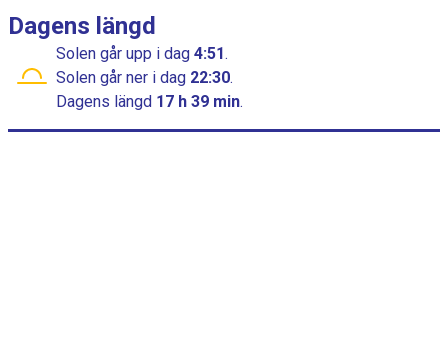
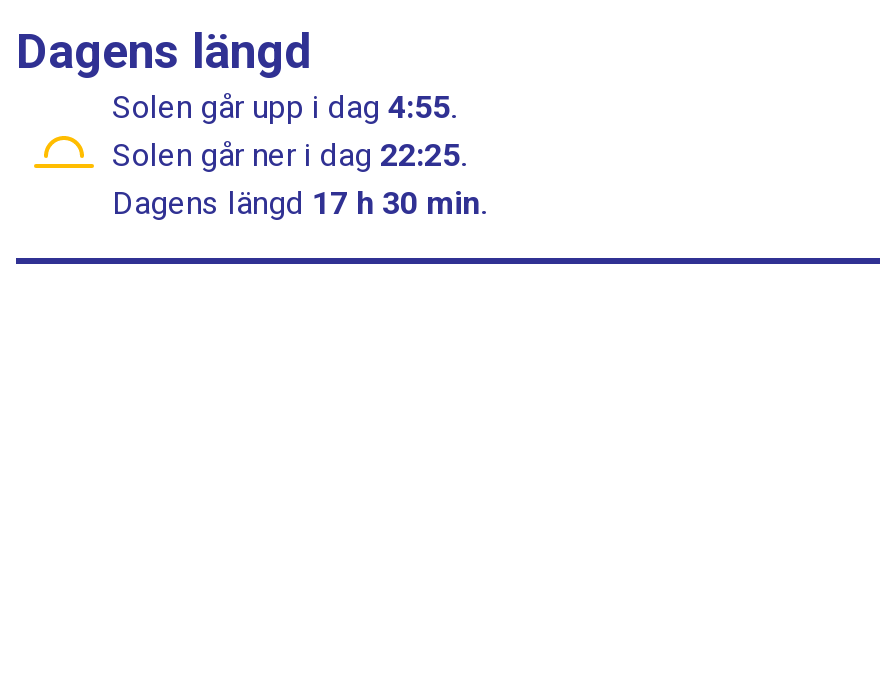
- Solen går upp i dag 4:51.
+ Solen går upp i dag 4:55.

- Solen går ner i dag 22:30.
+ Solen går ner i dag 22:25.

- Dagens längd 17 h 39 min.
+ Dagens längd 17 h 30 min.
